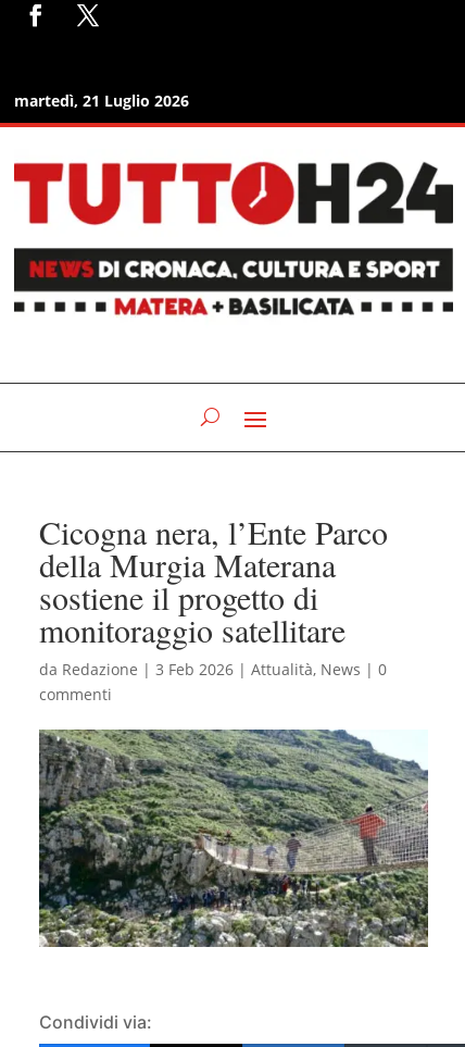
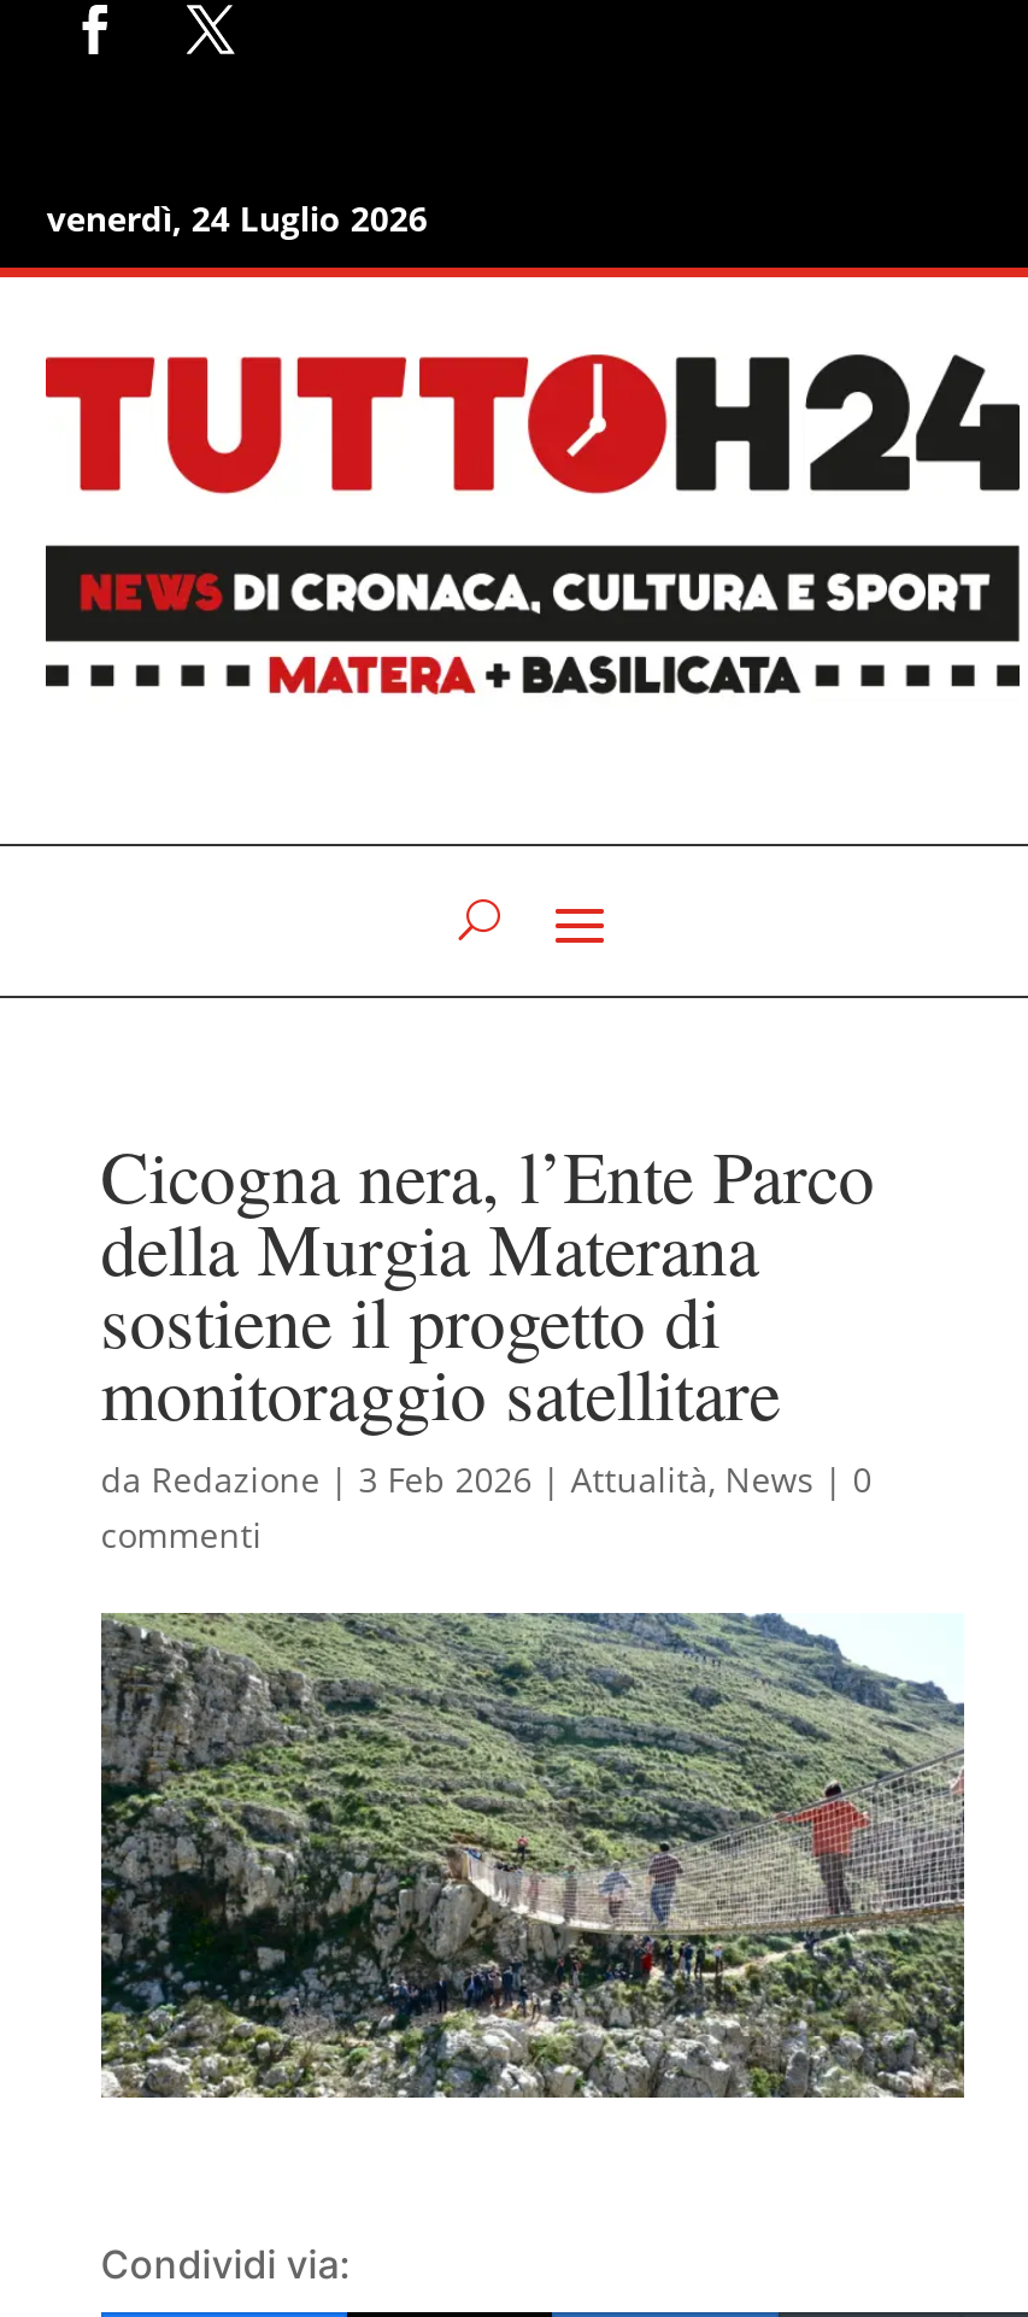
- martedì, 21 Luglio 2026
+ venerdì, 24 Luglio 2026
